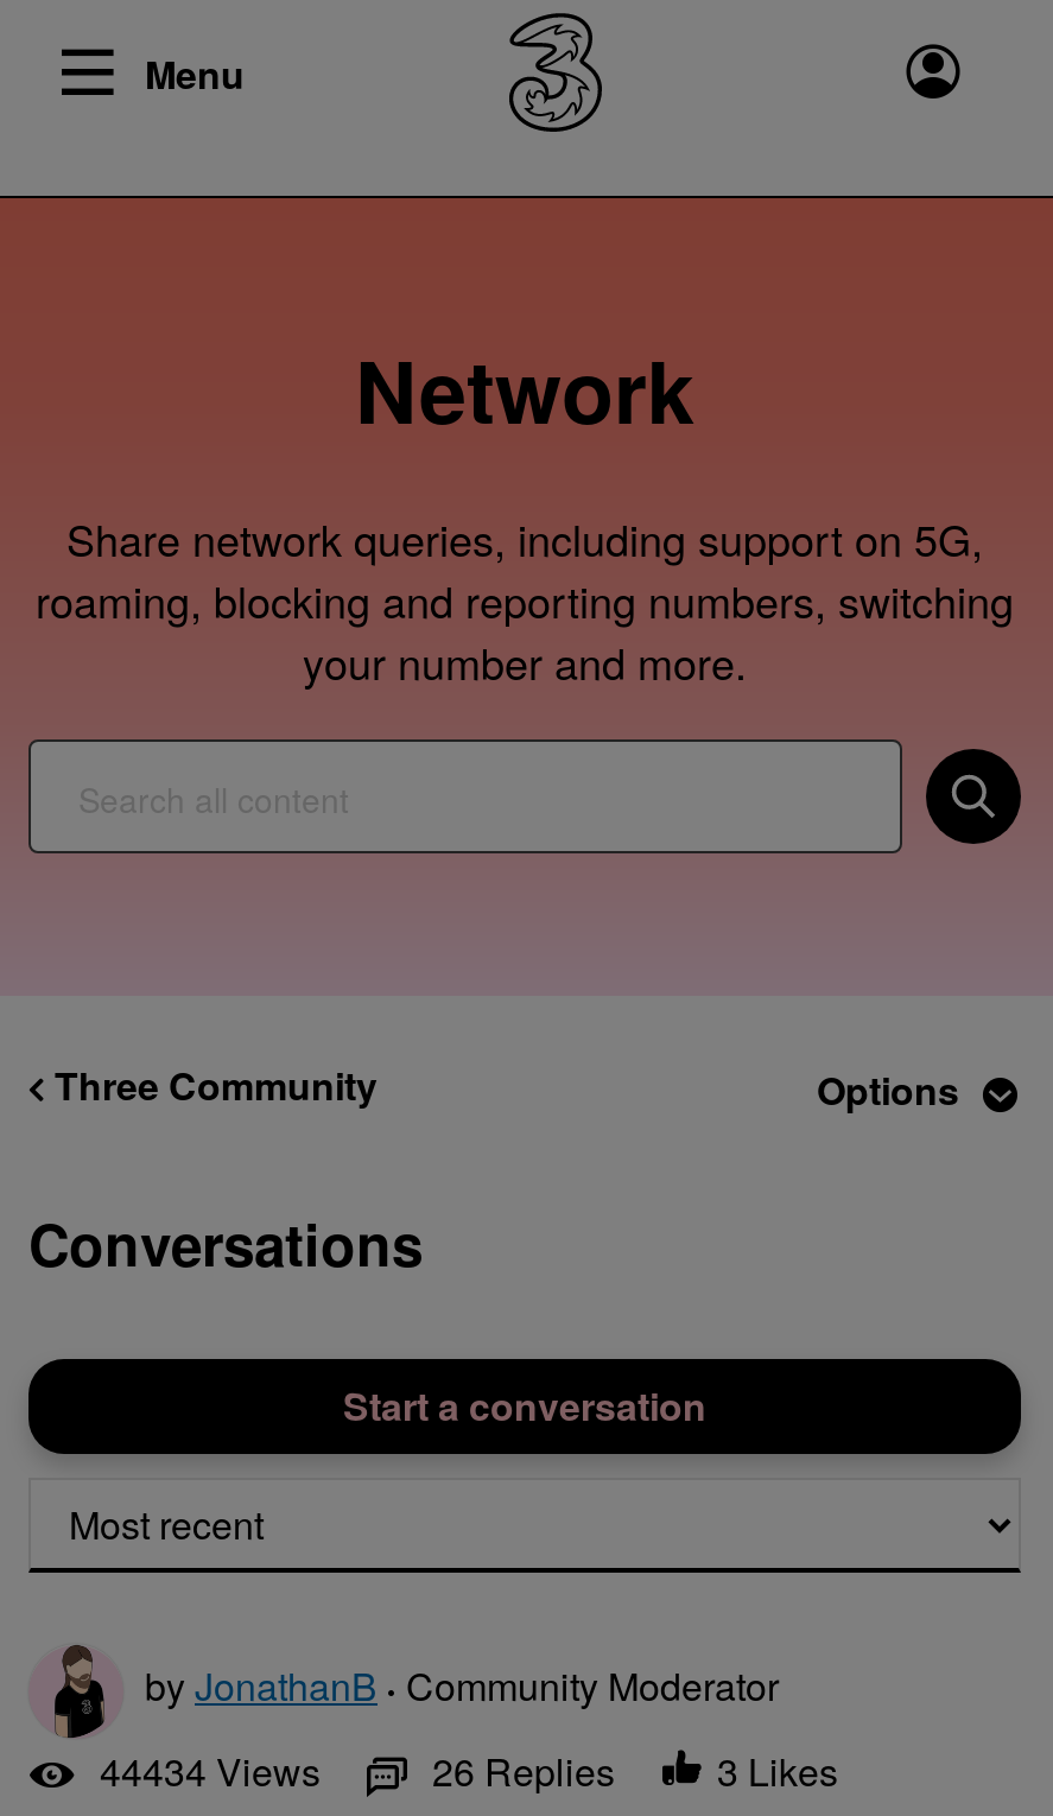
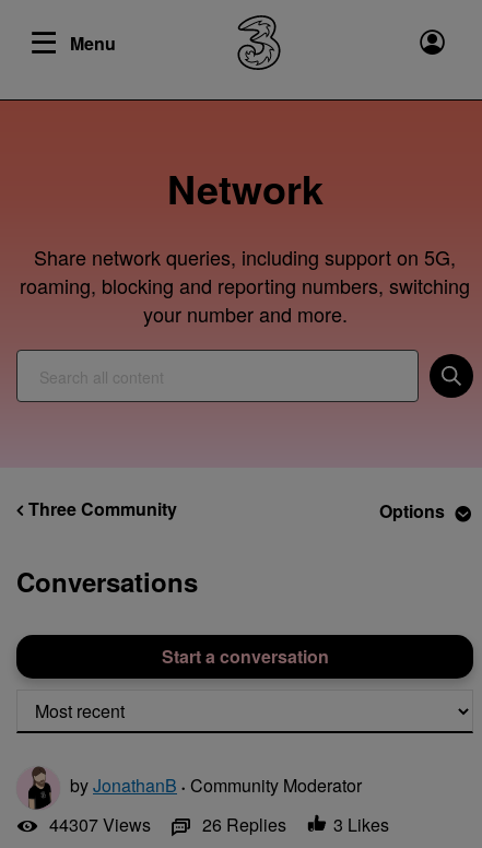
- 44434 Views
+ 44307 Views
